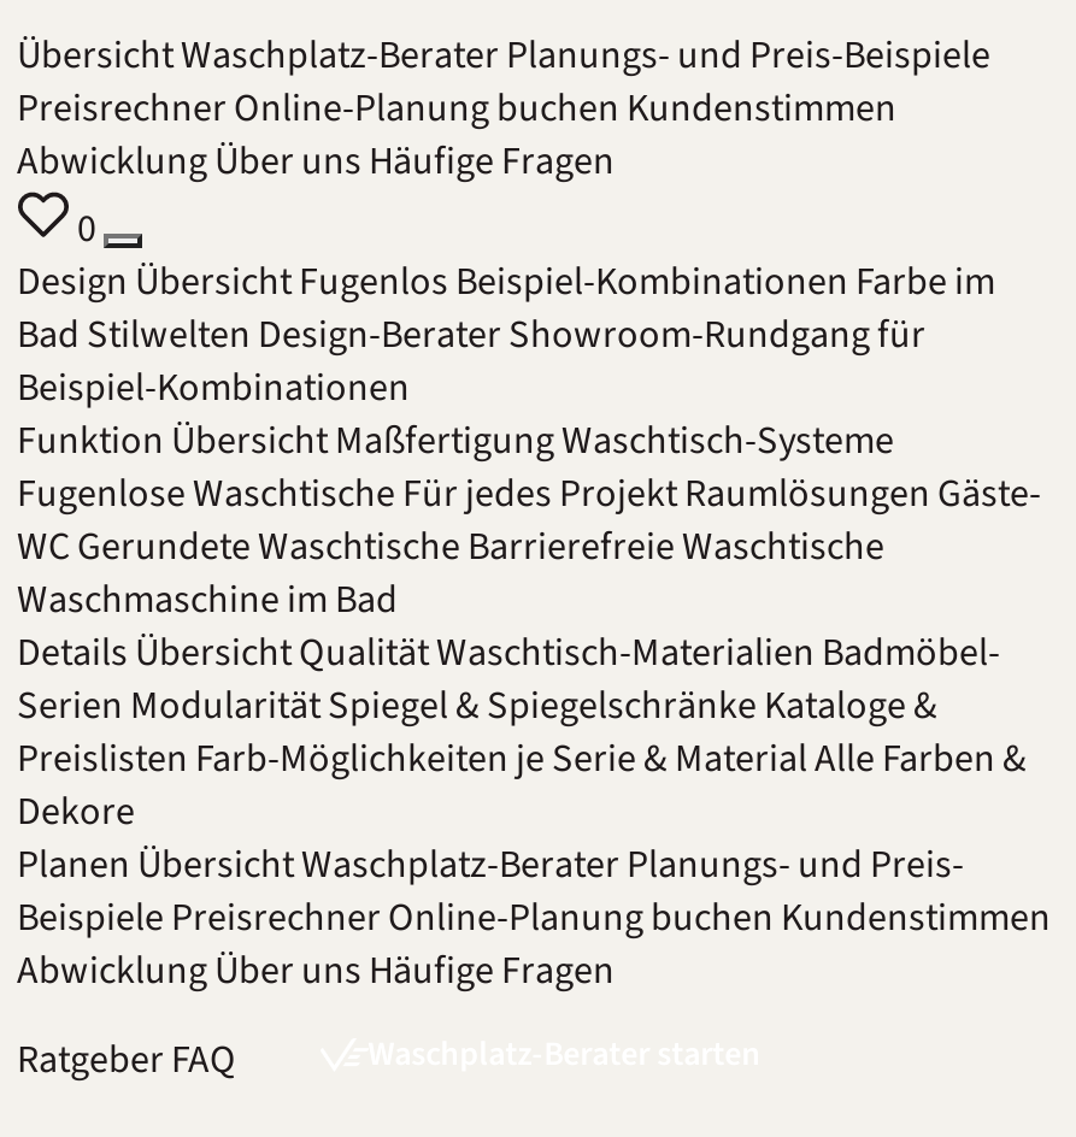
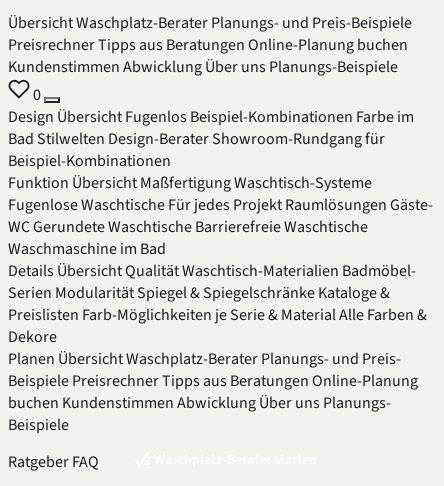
- Preisrechner Online-Planung buchen Kundenstimmen
- Abwicklung Über uns Häufige Fragen
+ Preisrechner Tipps aus Beratungen Online-Planung buchen
+ Kundenstimmen Abwicklung Über uns Planungs-Beispiele

- Beispiele Preisrechner Online-Planung buchen Kundenstimmen
- Abwicklung Über uns Häufige Fragen
+ Beispiele Preisrechner Tipps aus Beratungen Online-Planung
+ buchen Kundenstimmen Abwicklung Über uns Planungs-
+ Beispiele
